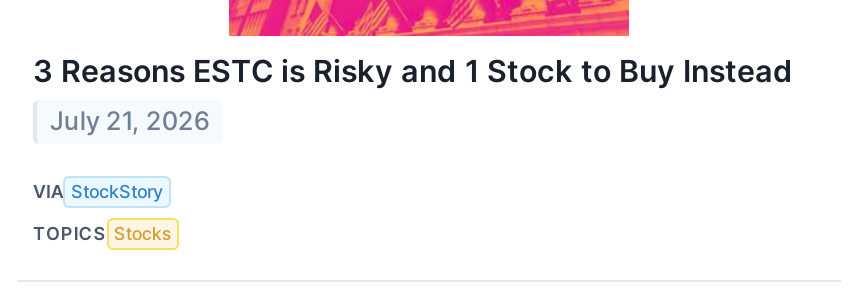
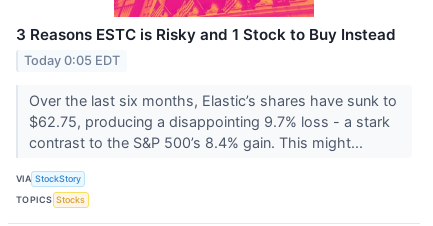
- July 21, 2026
+ Today 0:05 EDT
+ Over the last six months, Elastic’s shares have sunk to
+ $62.75, producing a disappointing 9.7% loss - a stark
+ contrast to the S&P 500’s 8.4% gain. This might...
